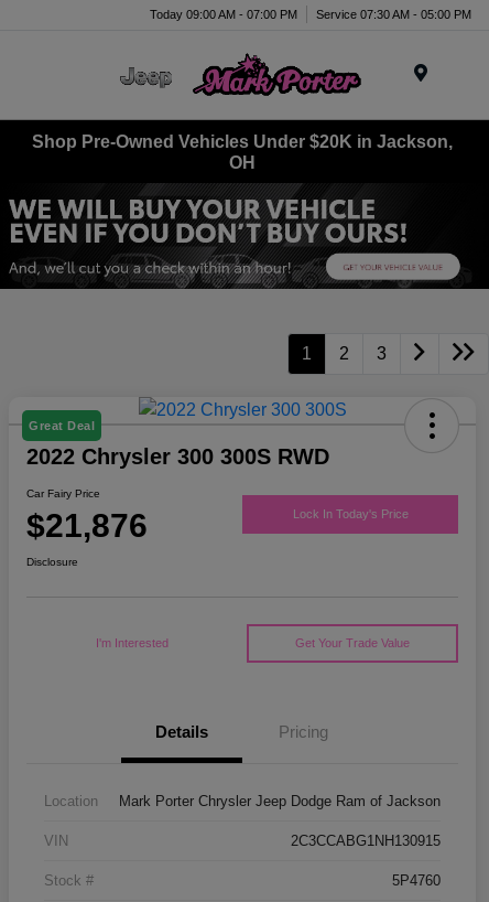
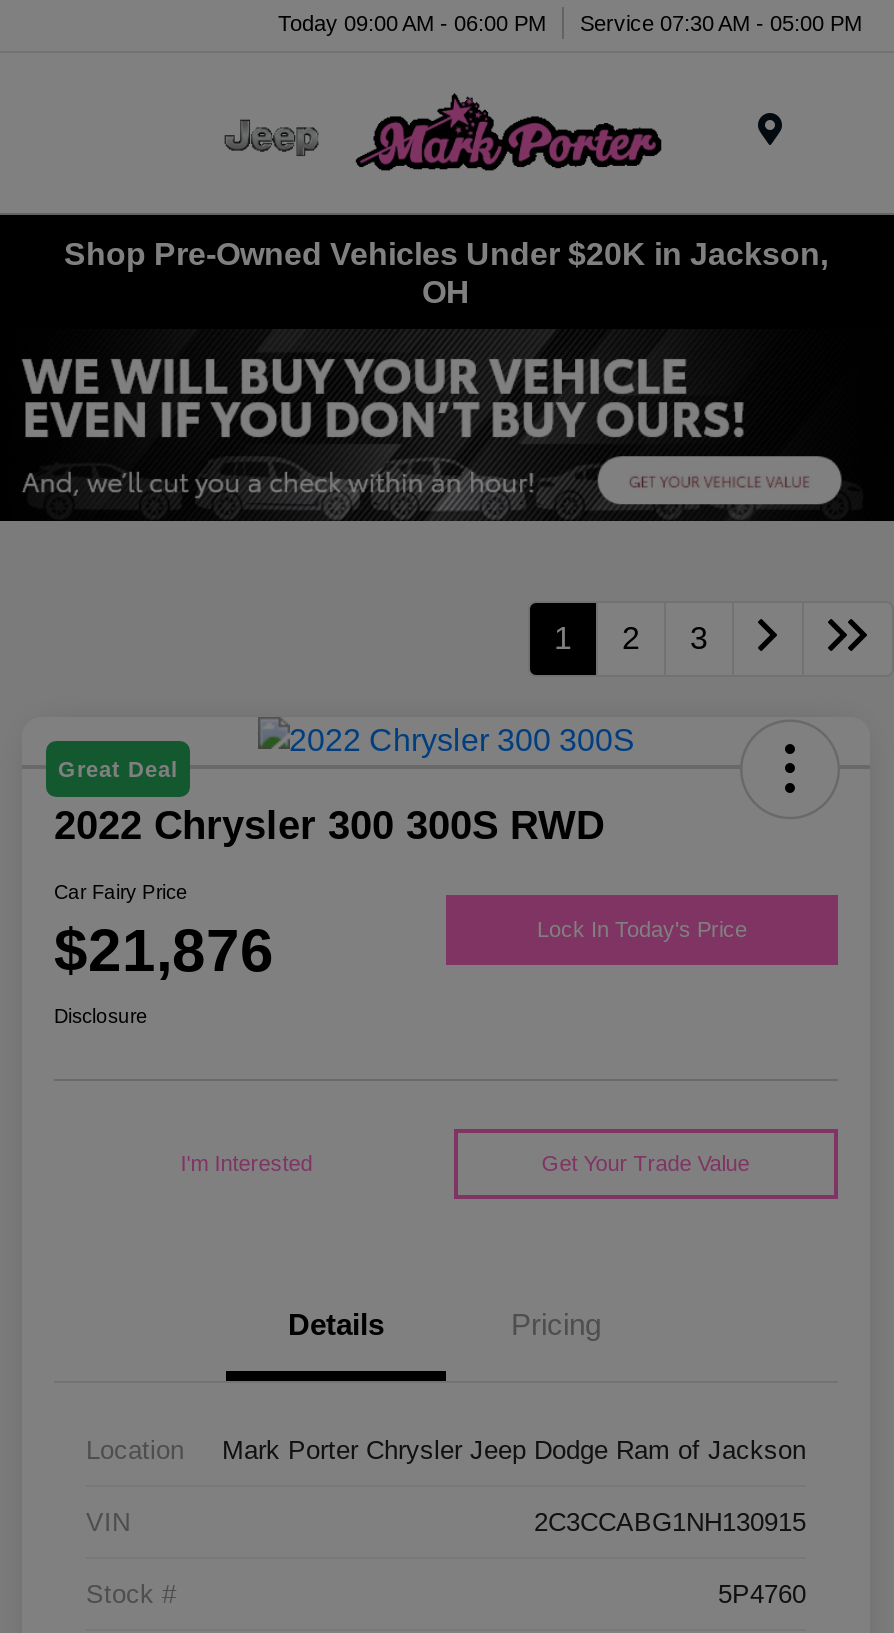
- Today 09:00 AM - 07:00 PM Service 07:30 AM - 05:00 PM
+ Today 09:00 AM - 06:00 PM Service 07:30 AM - 05:00 PM
